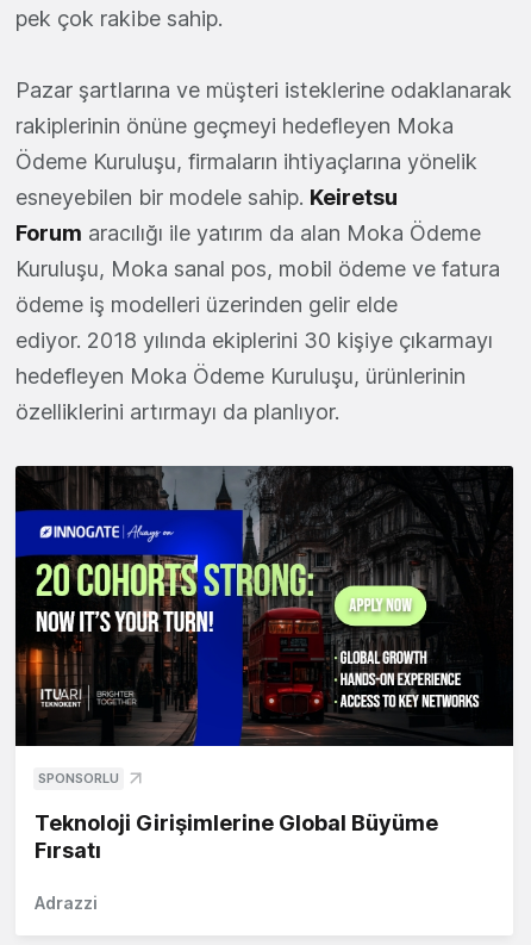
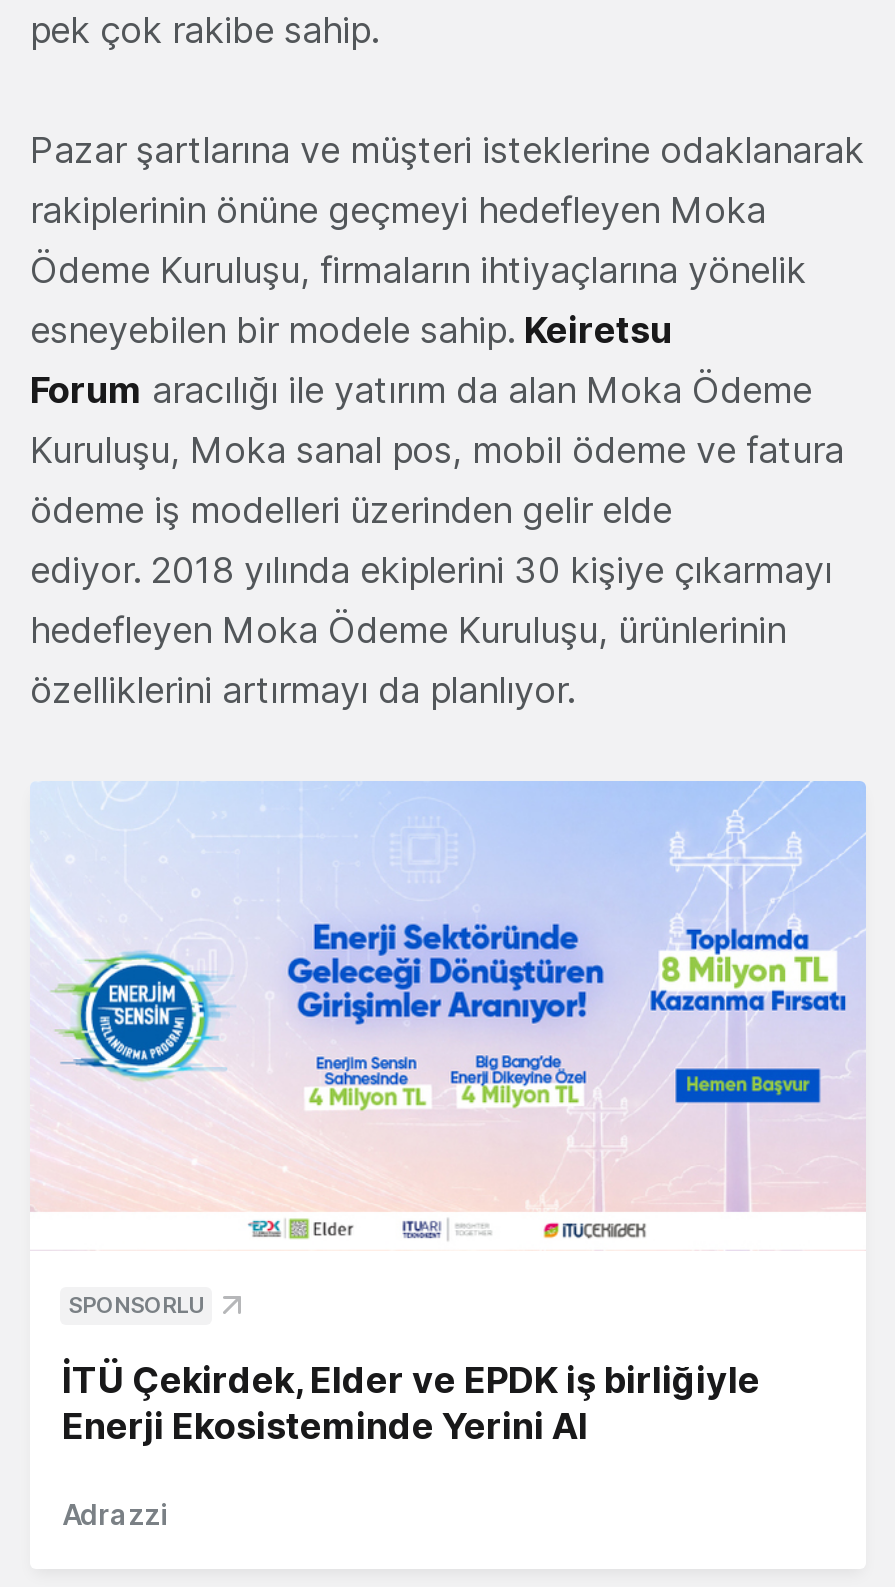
- [image]
+ [image]

- Teknoloji Girişimlerine Global Büyüme
- Fırsatı
+ İTÜ Çekirdek, Elder ve EPDK iş birliğiyle
+ Enerji Ekosisteminde Yerini Al
